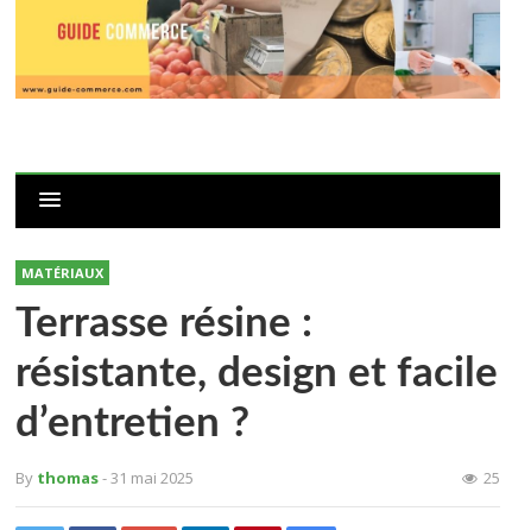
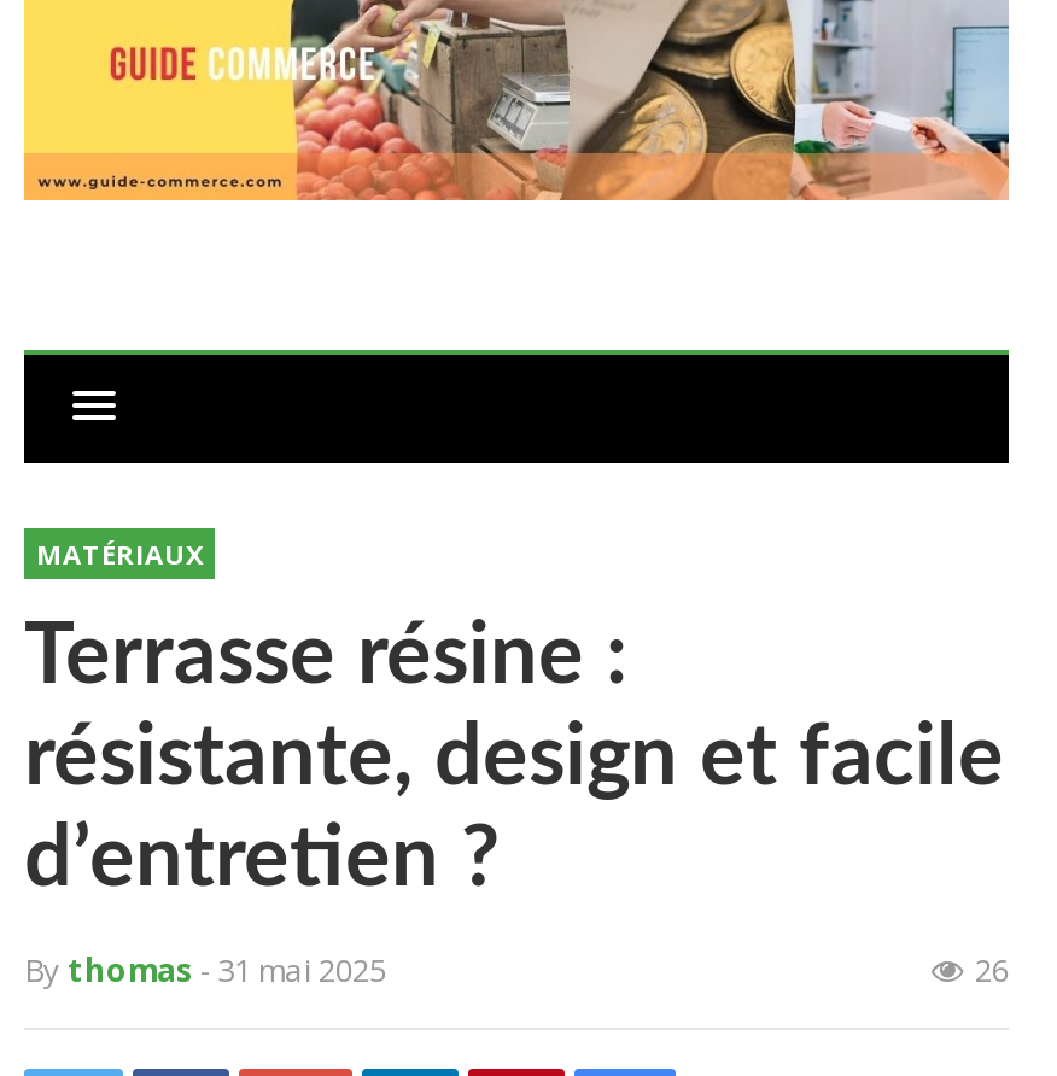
- 25
+ 26
